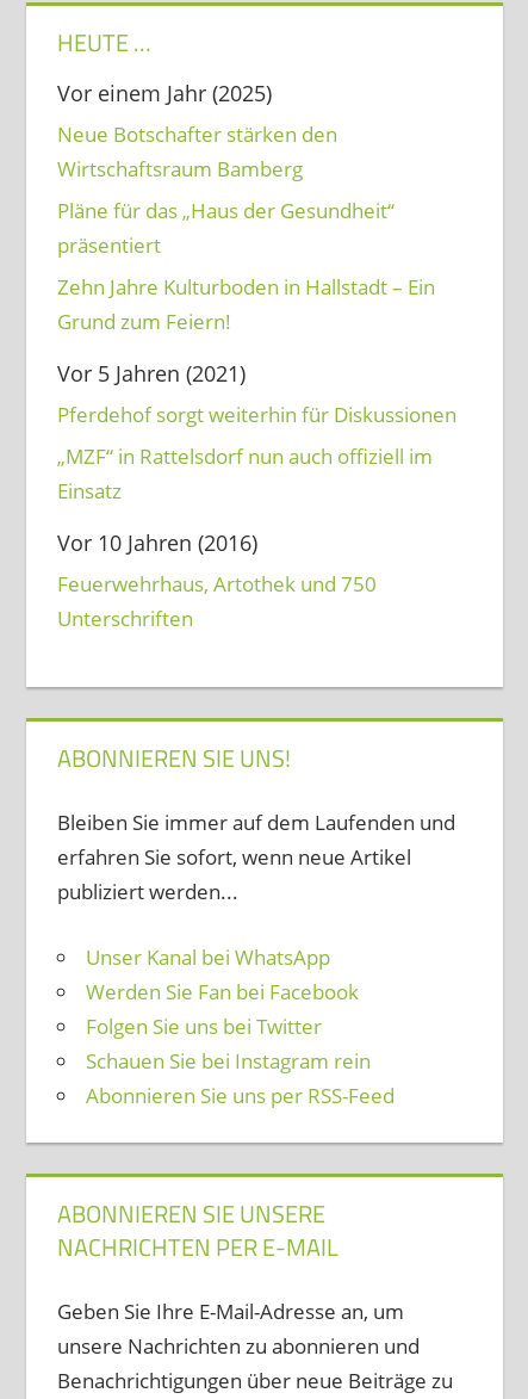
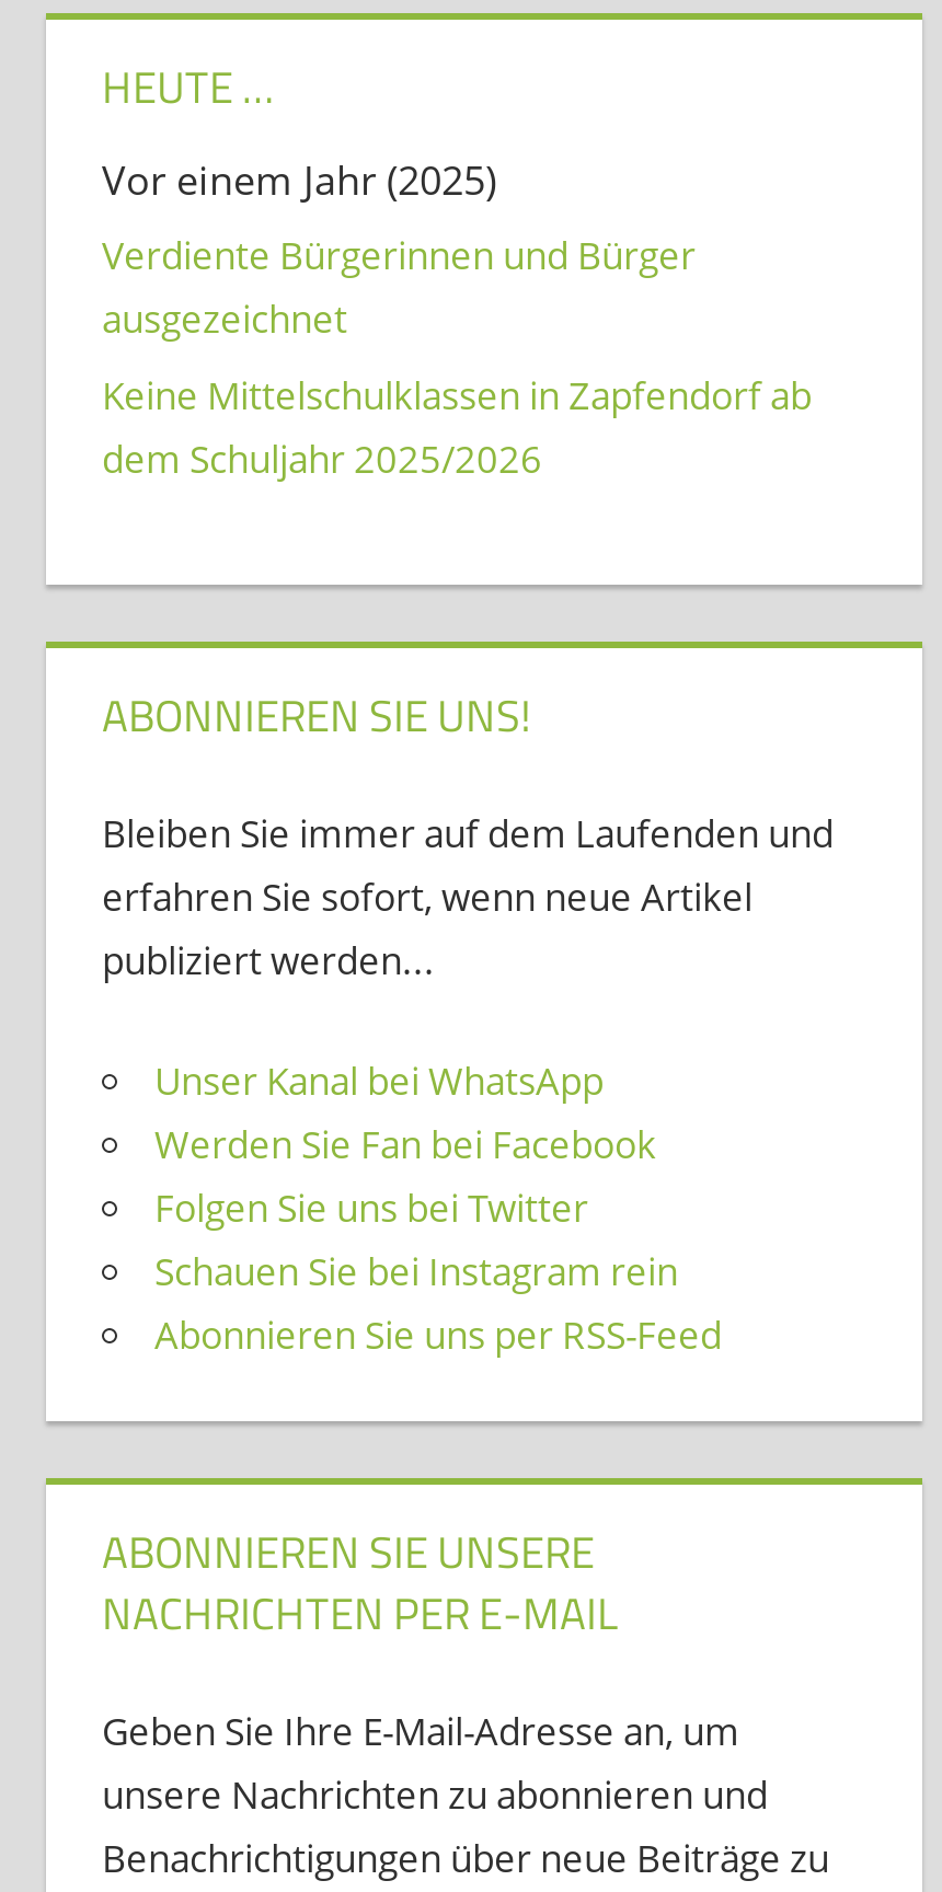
- Neue Botschafter stärken den
- Wirtschaftsraum Bamberg
- Pläne für das „Haus der Gesundheit“
- präsentiert
- Zehn Jahre Kulturboden in Hallstadt – Ein
- Grund zum Feiern!
- Vor 5 Jahren (2021)
- Pferdehof sorgt weiterhin für Diskussionen
- „MZF“ in Rattelsdorf nun auch offiziell im
- Einsatz
- Vor 10 Jahren (2016)
- Feuerwehrhaus, Artothek und 750
- Unterschriften
+ Verdiente Bürgerinnen und Bürger
+ ausgezeichnet
+ Keine Mittelschulklassen in Zapfendorf ab
+ dem Schuljahr 2025/2026
